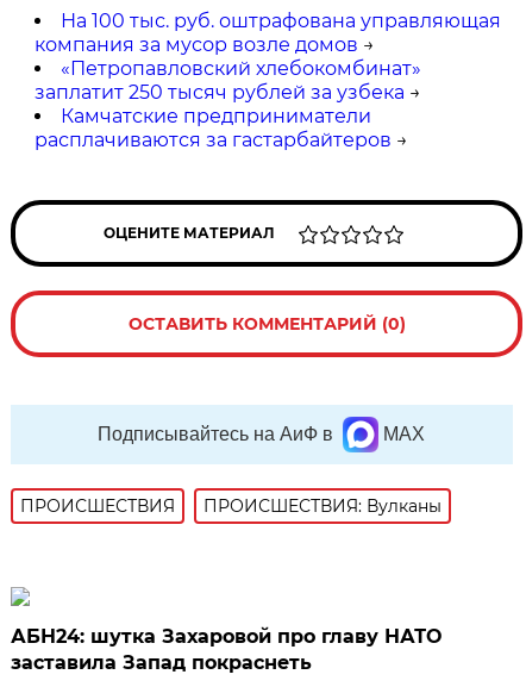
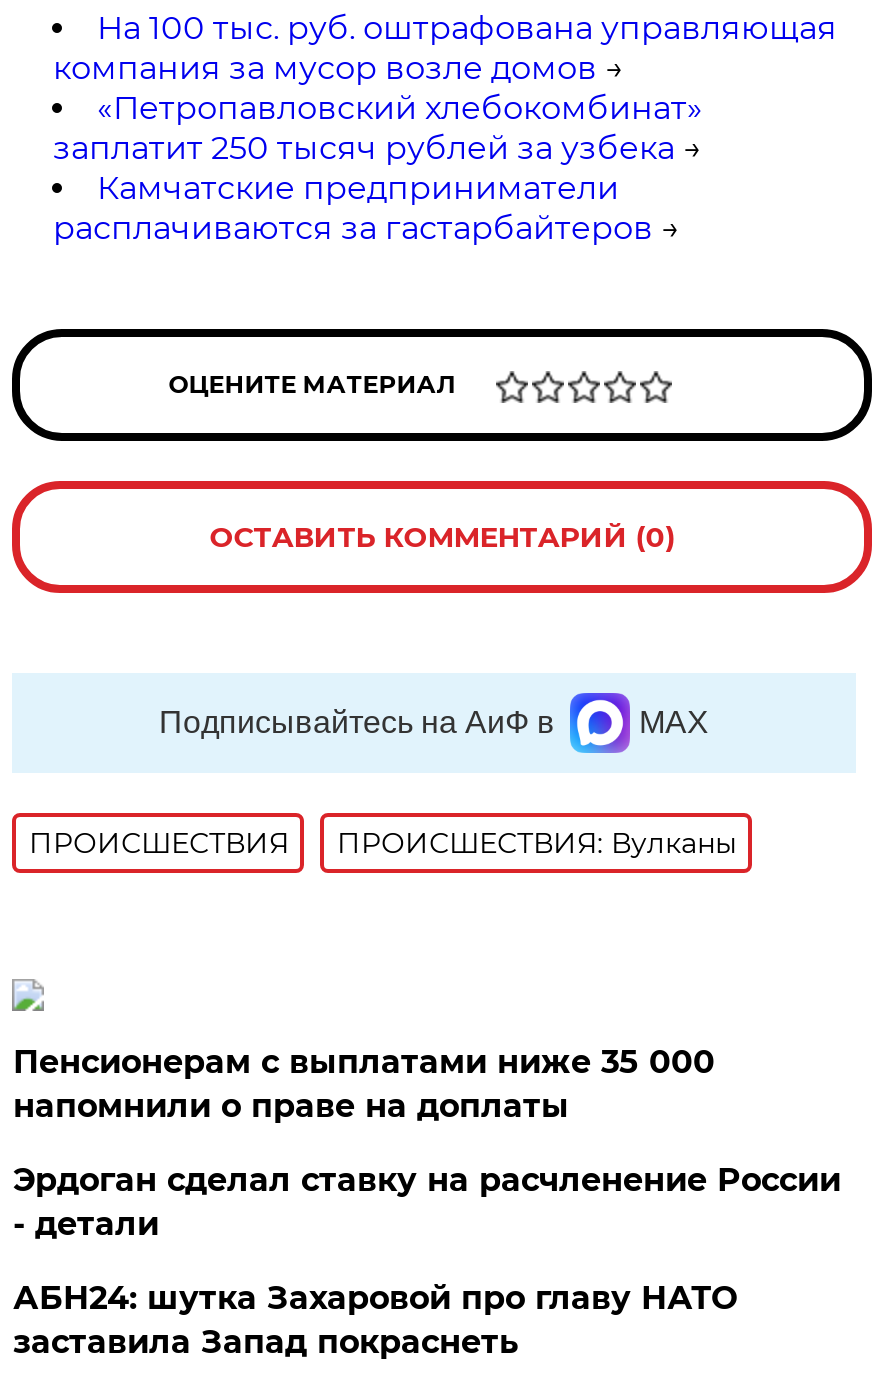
+ Пенсионерам с выплатами ниже 35 000
+ напомнили о праве на доплаты
+ Эрдоган сделал ставку на расчленение России
+ - детали
